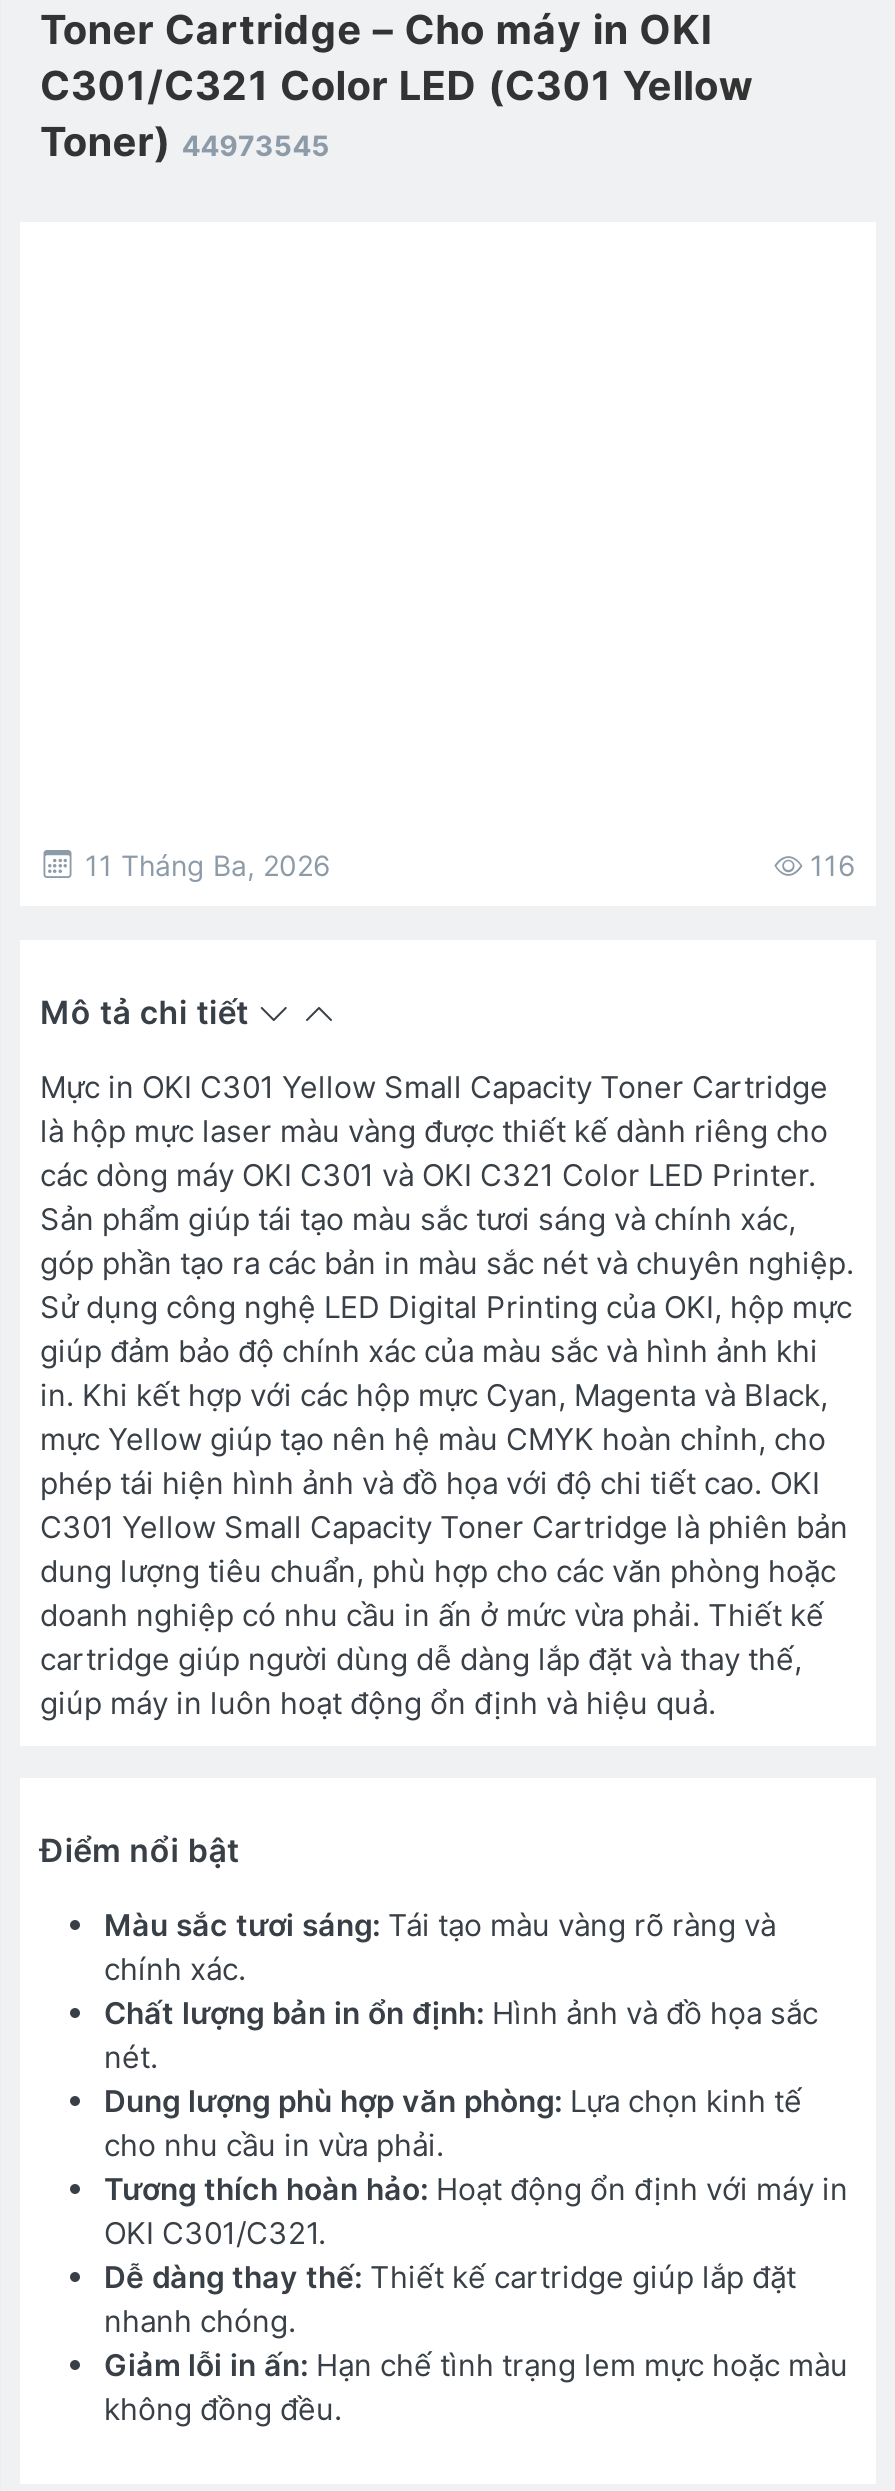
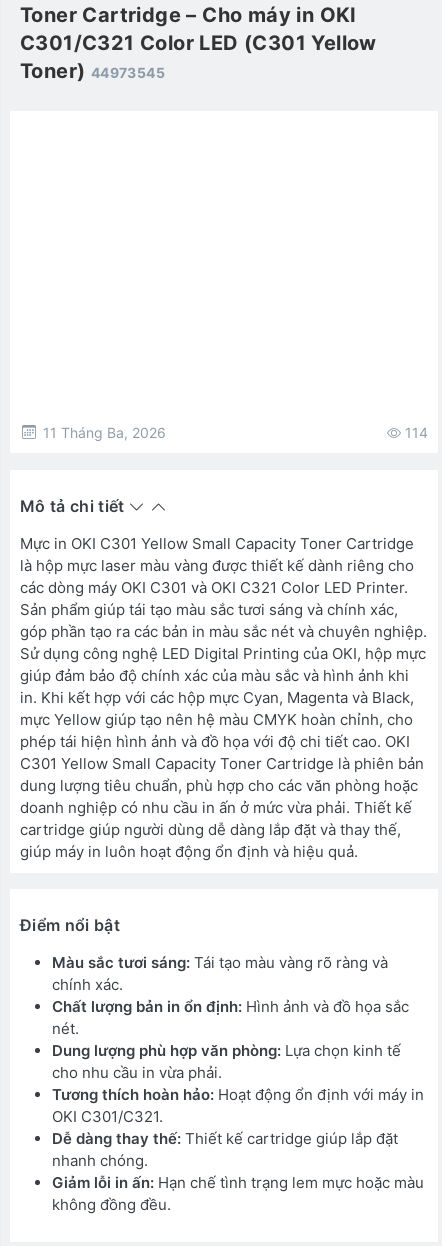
- 116
+ 114
